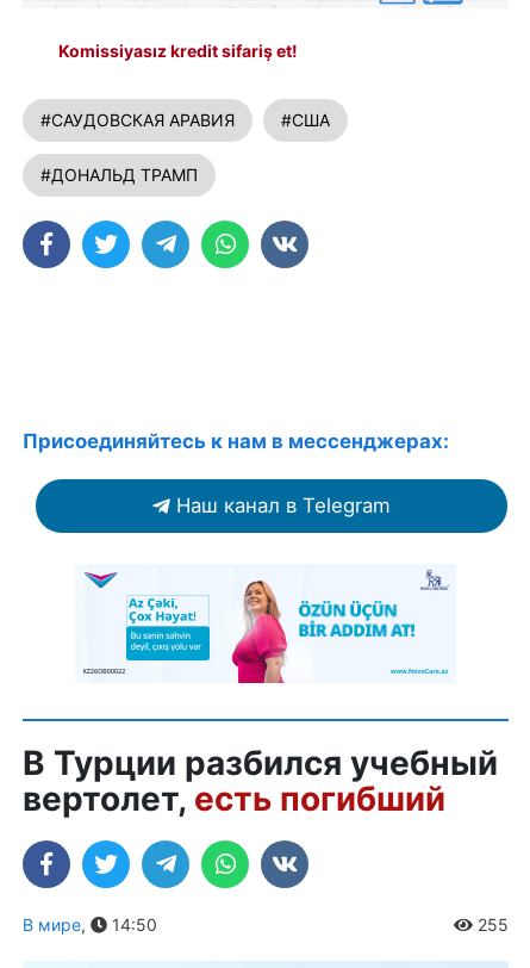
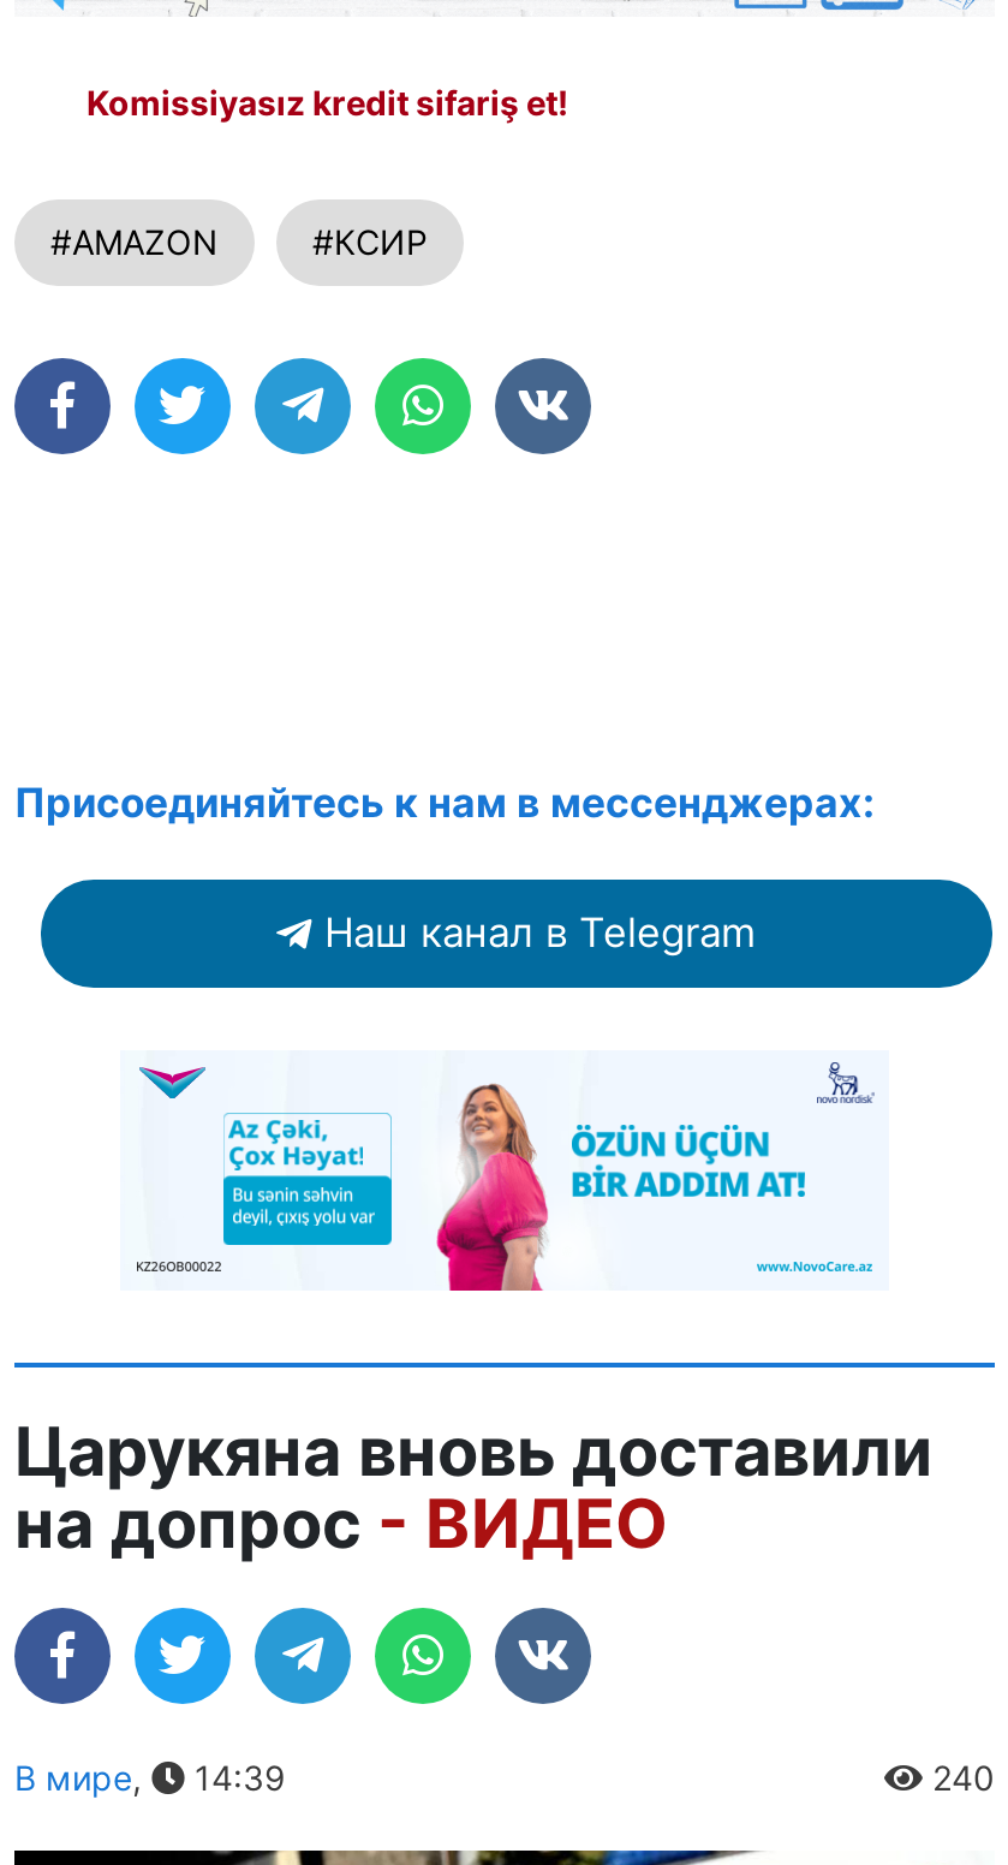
- #САУДОВСКАЯ АРАВИЯ
- #США
- #ДОНАЛЬД ТРАМП
+ #AMAZON
+ #КСИР

- В Турции разбился учебный
- вертолет, есть погибший
+ Царукяна вновь доставили
+ на допрос - ВИДЕО

- 14:50
- 255
+ 14:39
+ 240
